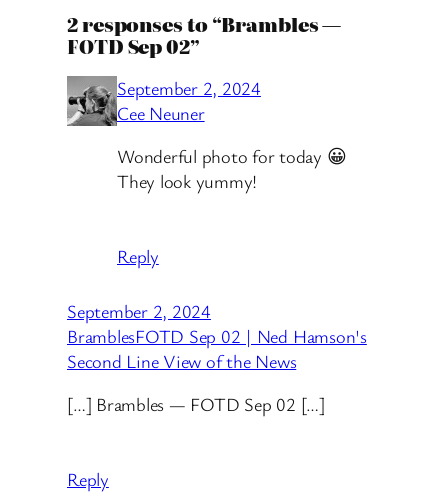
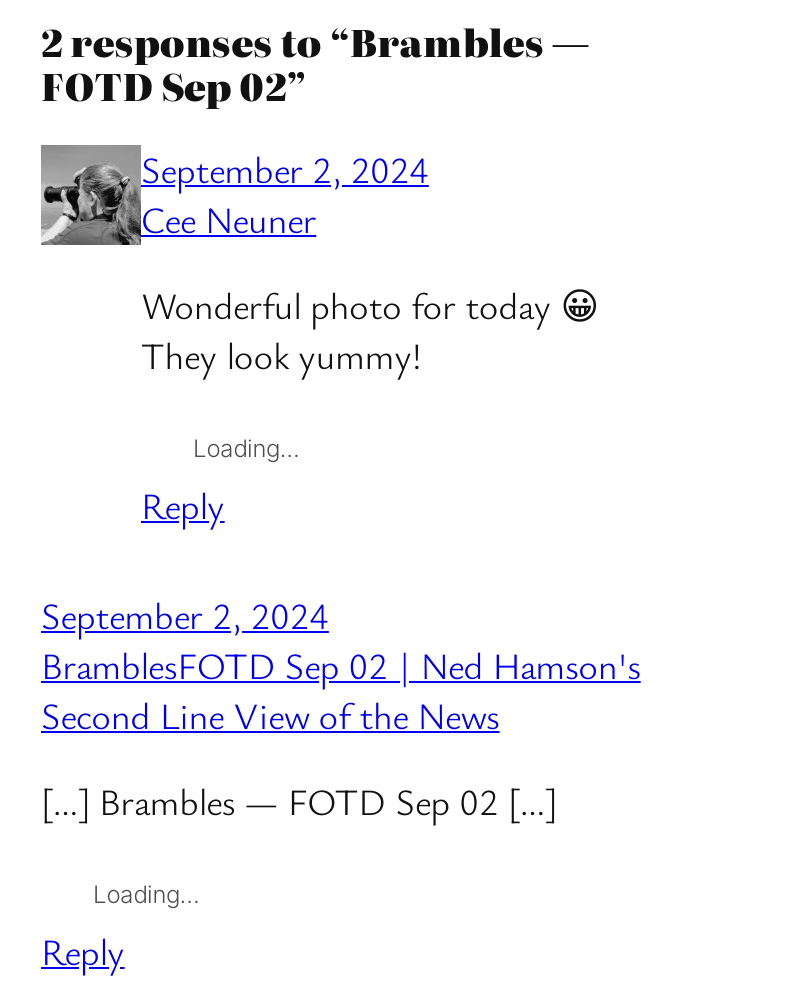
+ Loading…

+ Loading…
